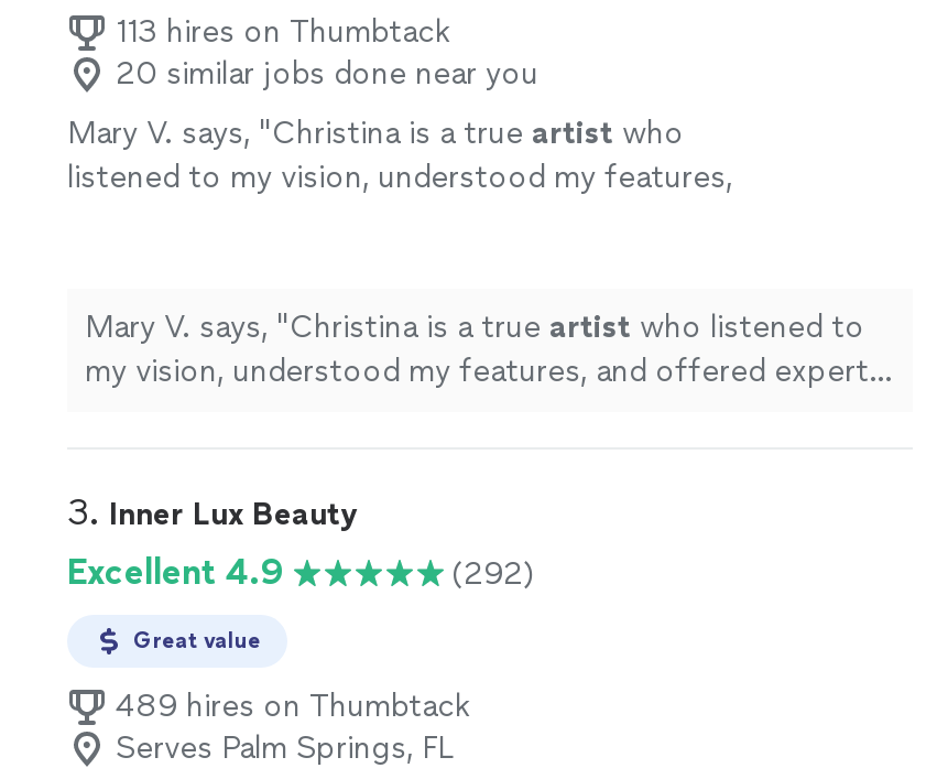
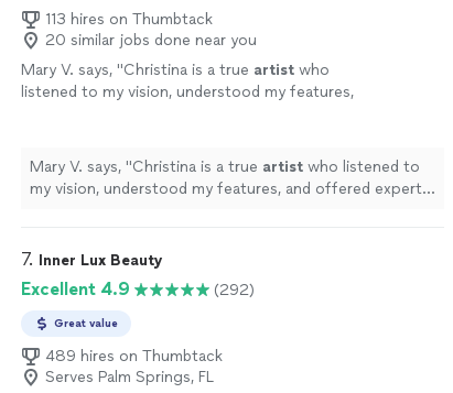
- 3. Inner Lux Beauty
+ 7. Inner Lux Beauty
